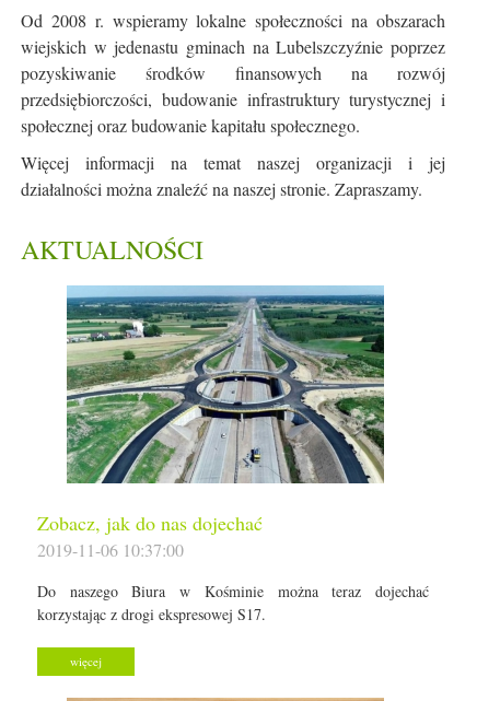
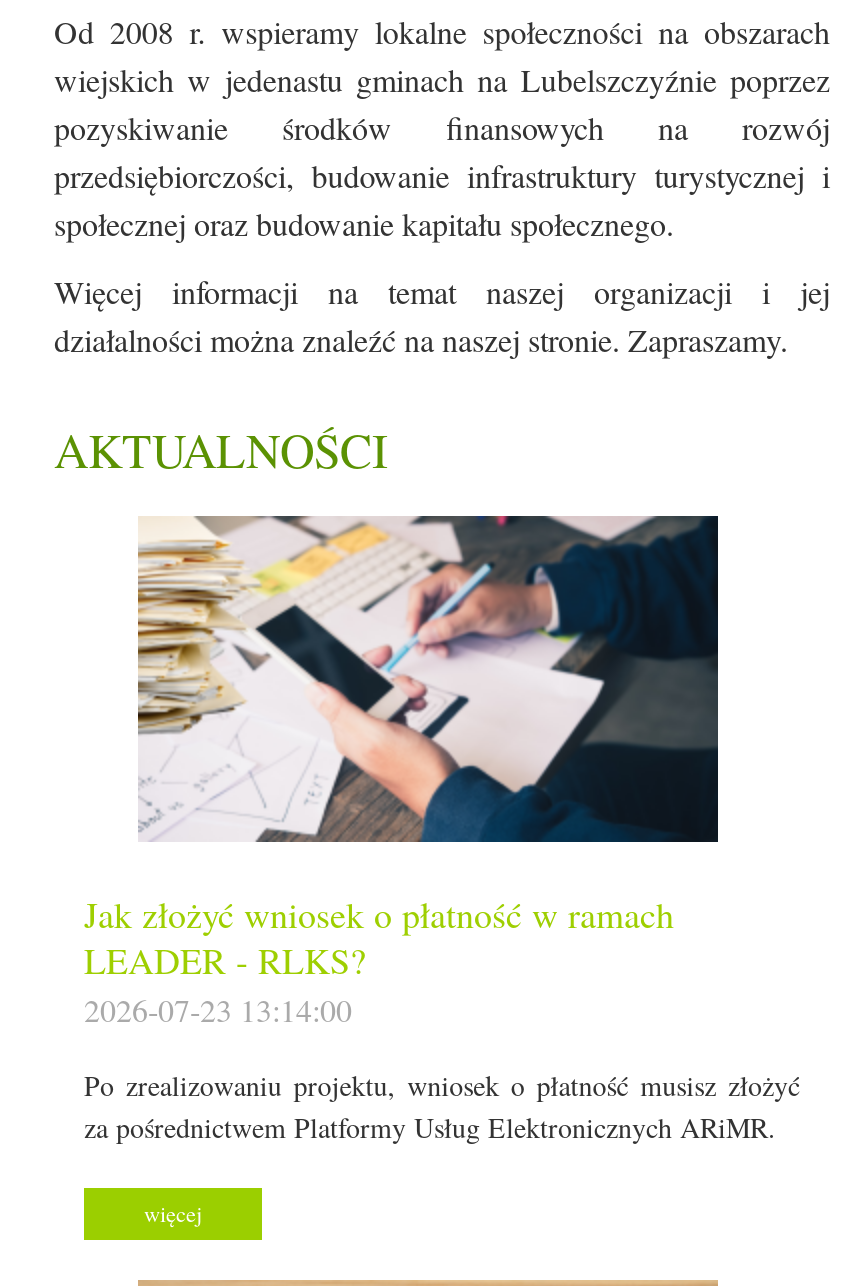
- [image]
- Zobacz, jak do nas dojechać
- 2019-11-06 10:37:00
+ [image]
+ Jak złożyć wniosek o płatność w ramach
+ LEADER - RLKS?
+ 2026-07-23 13:14:00

- Do naszego Biura w Kośminie można teraz dojechać
- korzystając z drogi ekspresowej S17.
+ Po zrealizowaniu projektu, wniosek o płatność musisz złożyć
+ za pośrednictwem Platformy Usług Elektronicznych ARiMR.
